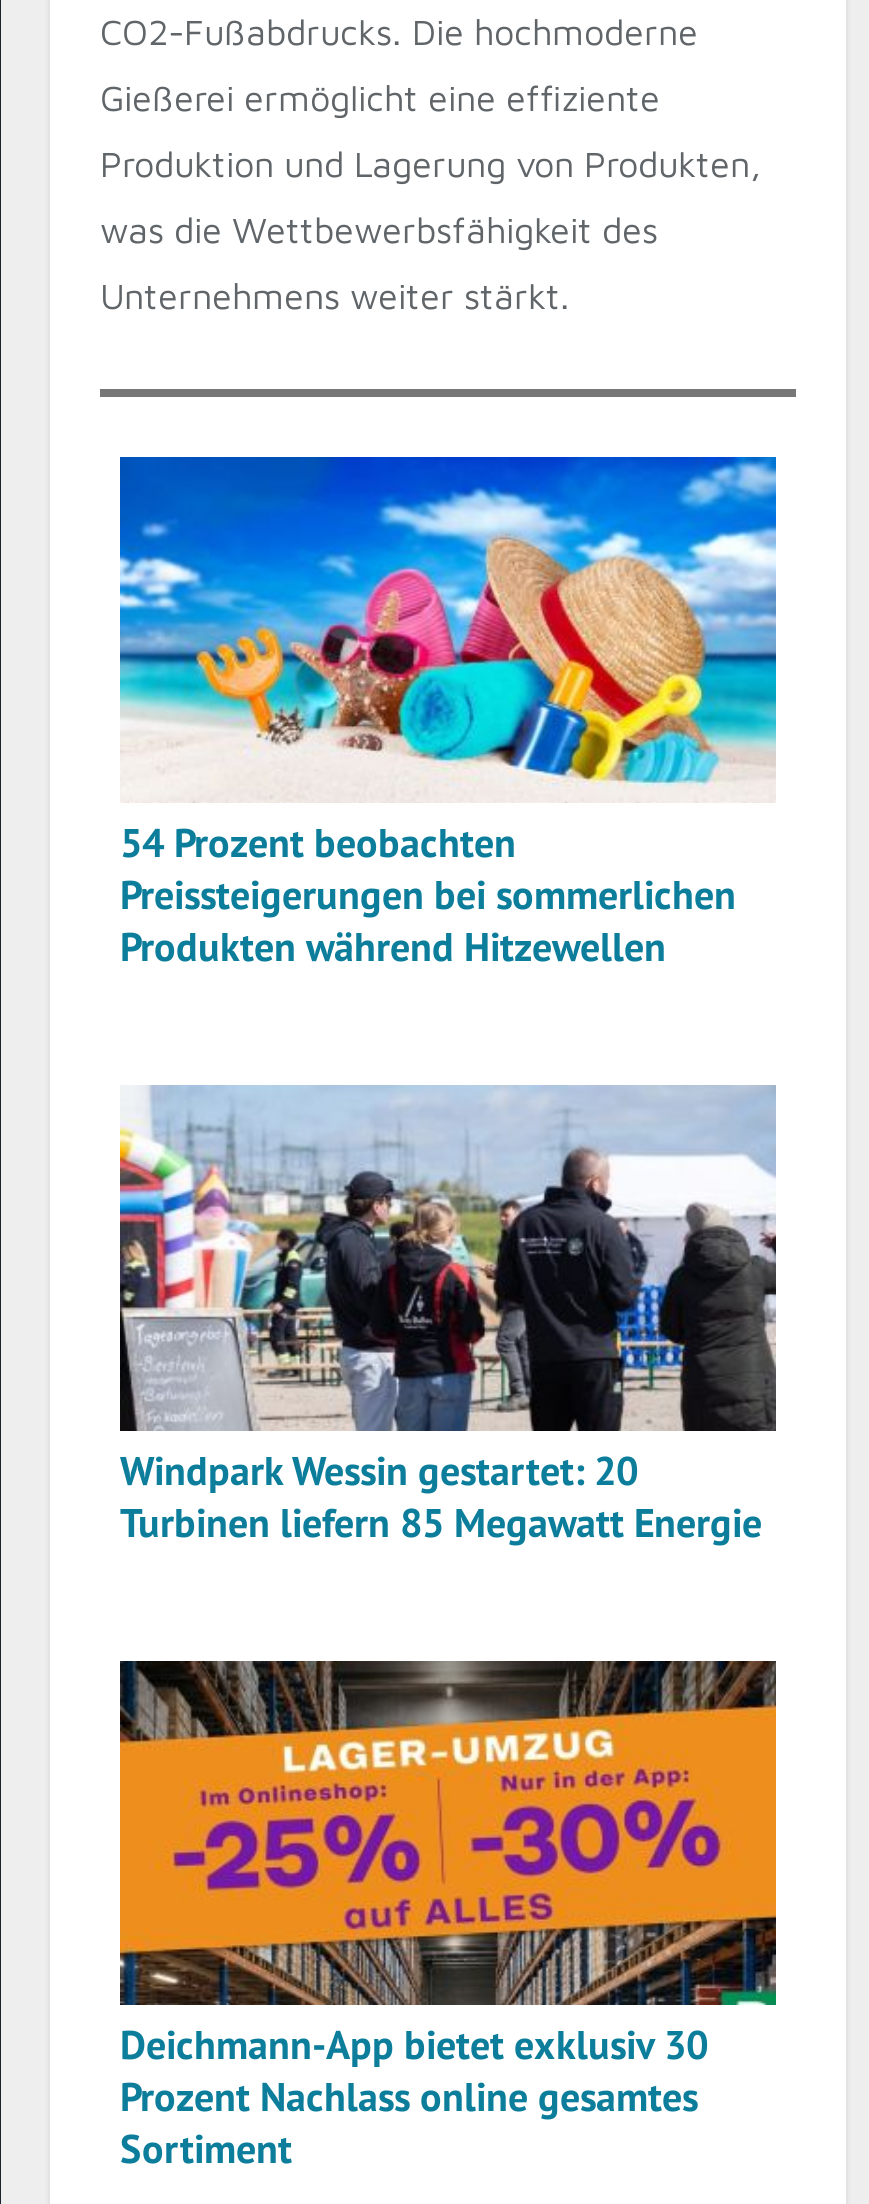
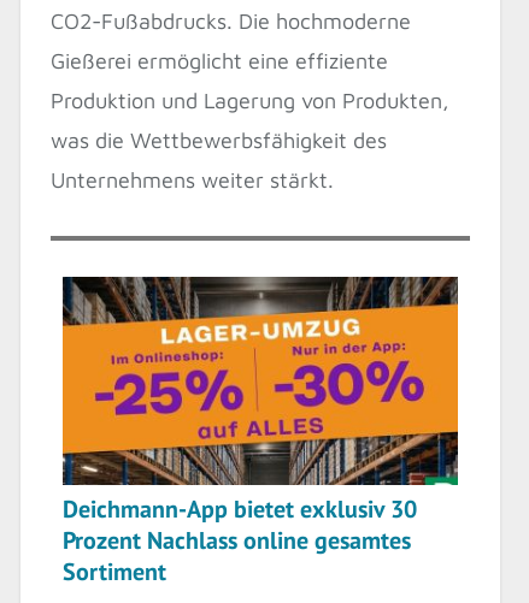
- [image]
- 54 Prozent beobachten
- Preissteigerungen bei sommerlichen
- Produkten während Hitzewellen

- [image]
- Windpark Wessin gestartet: 20
- Turbinen liefern 85 Megawatt Energie
